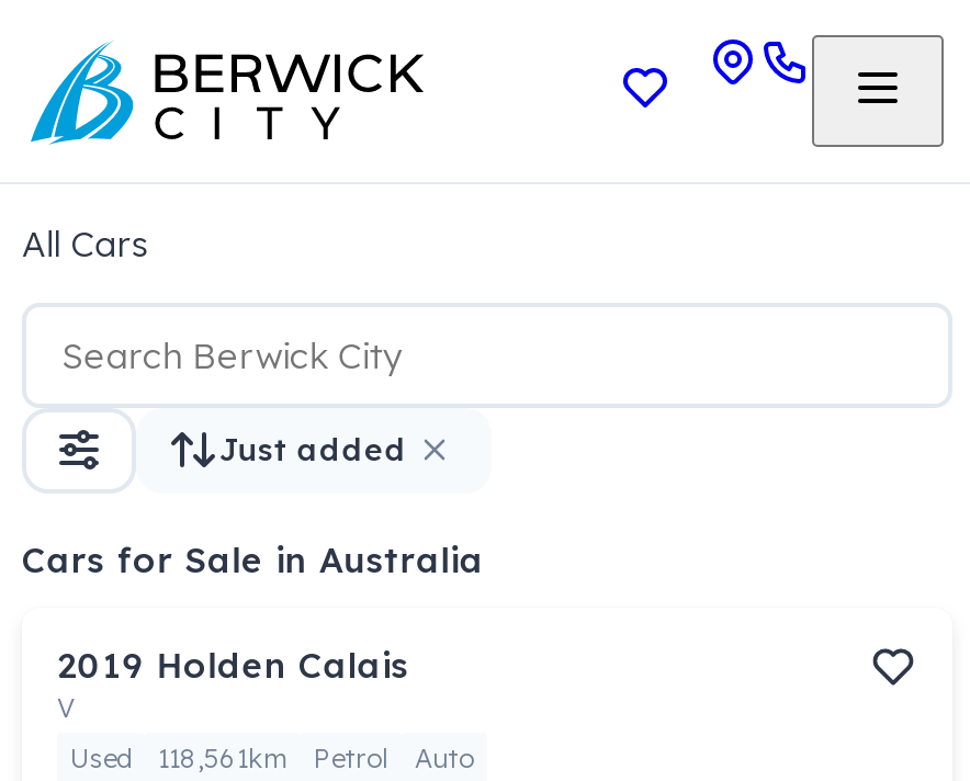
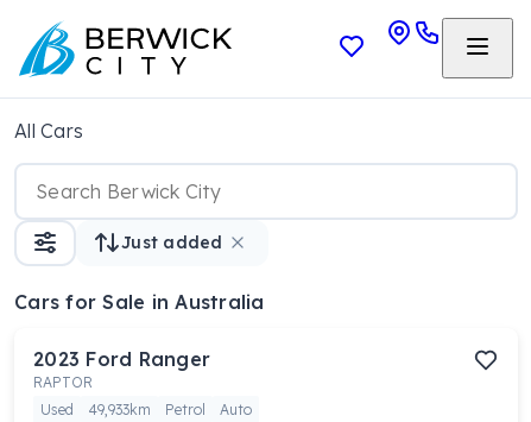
- 2019 Holden Calais
- V
+ 2023 Ford Ranger
+ RAPTOR

- Used 118,561km Petrol Auto
+ Used 49,933km Petrol Auto
